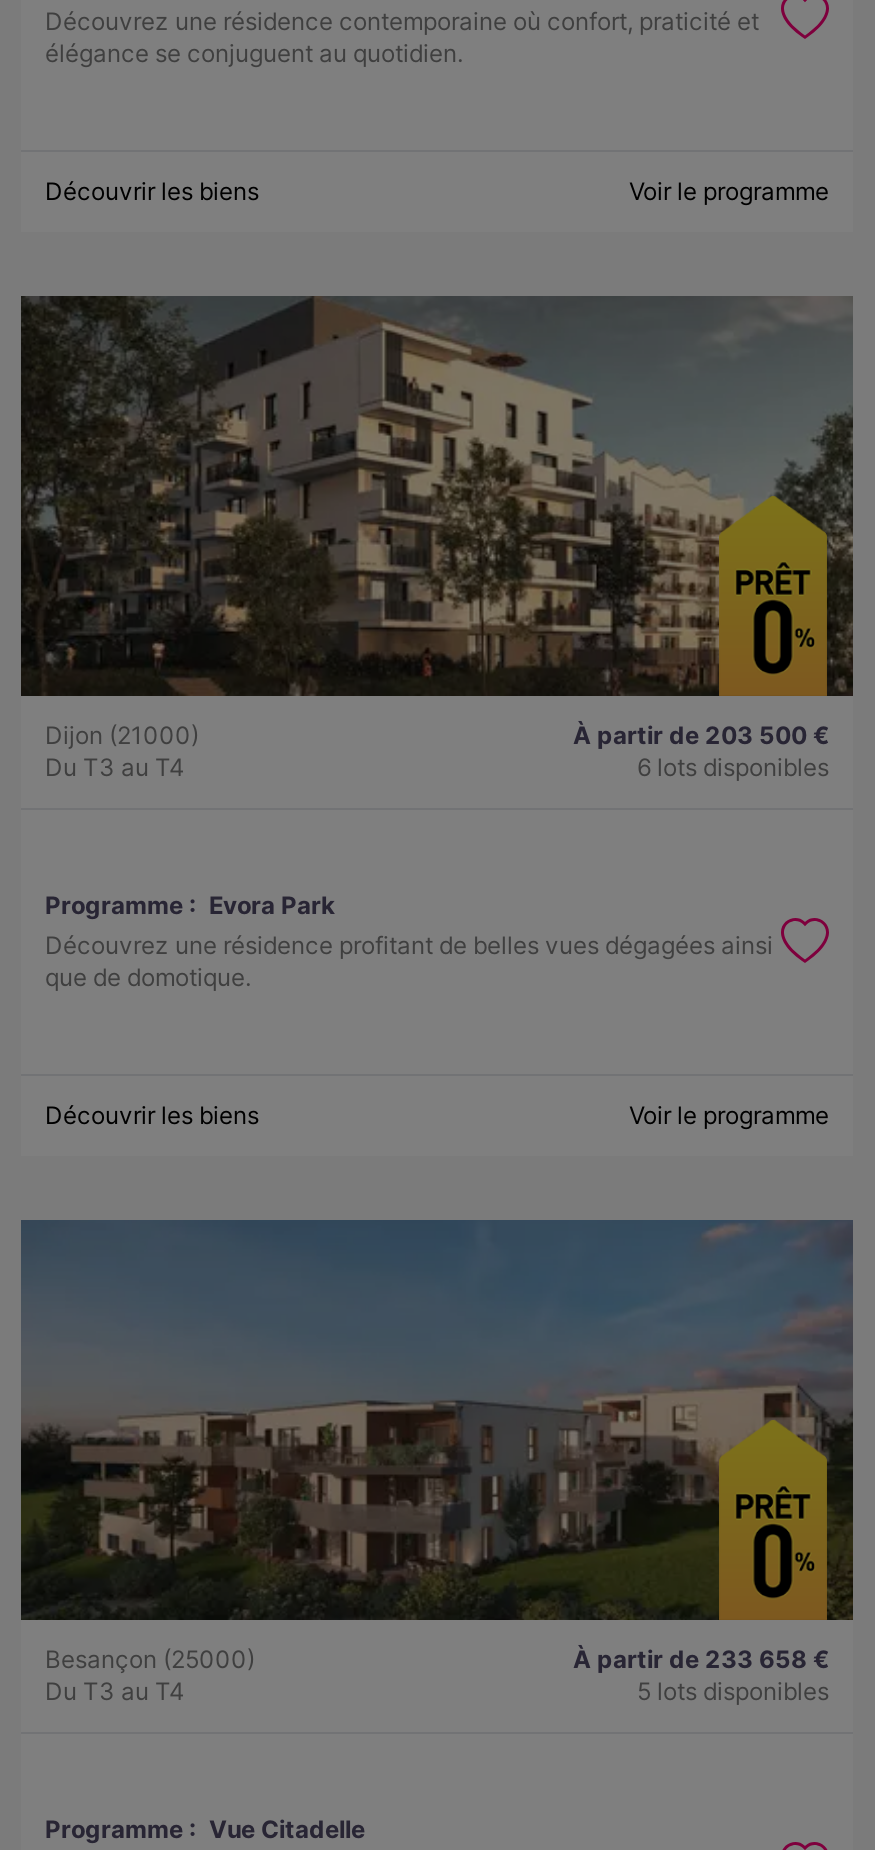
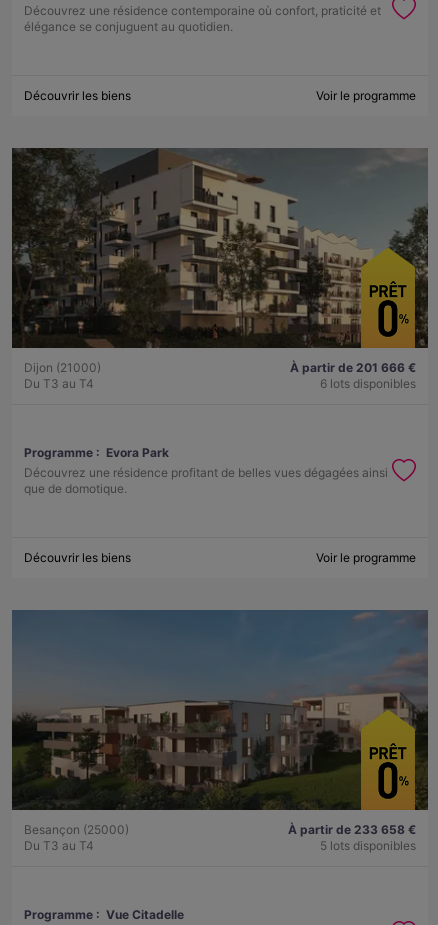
- À partir de 203 500 €
+ À partir de 201 666 €
